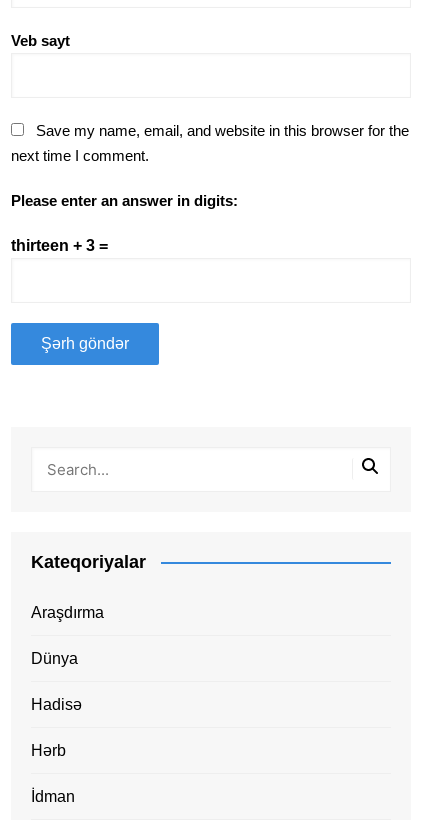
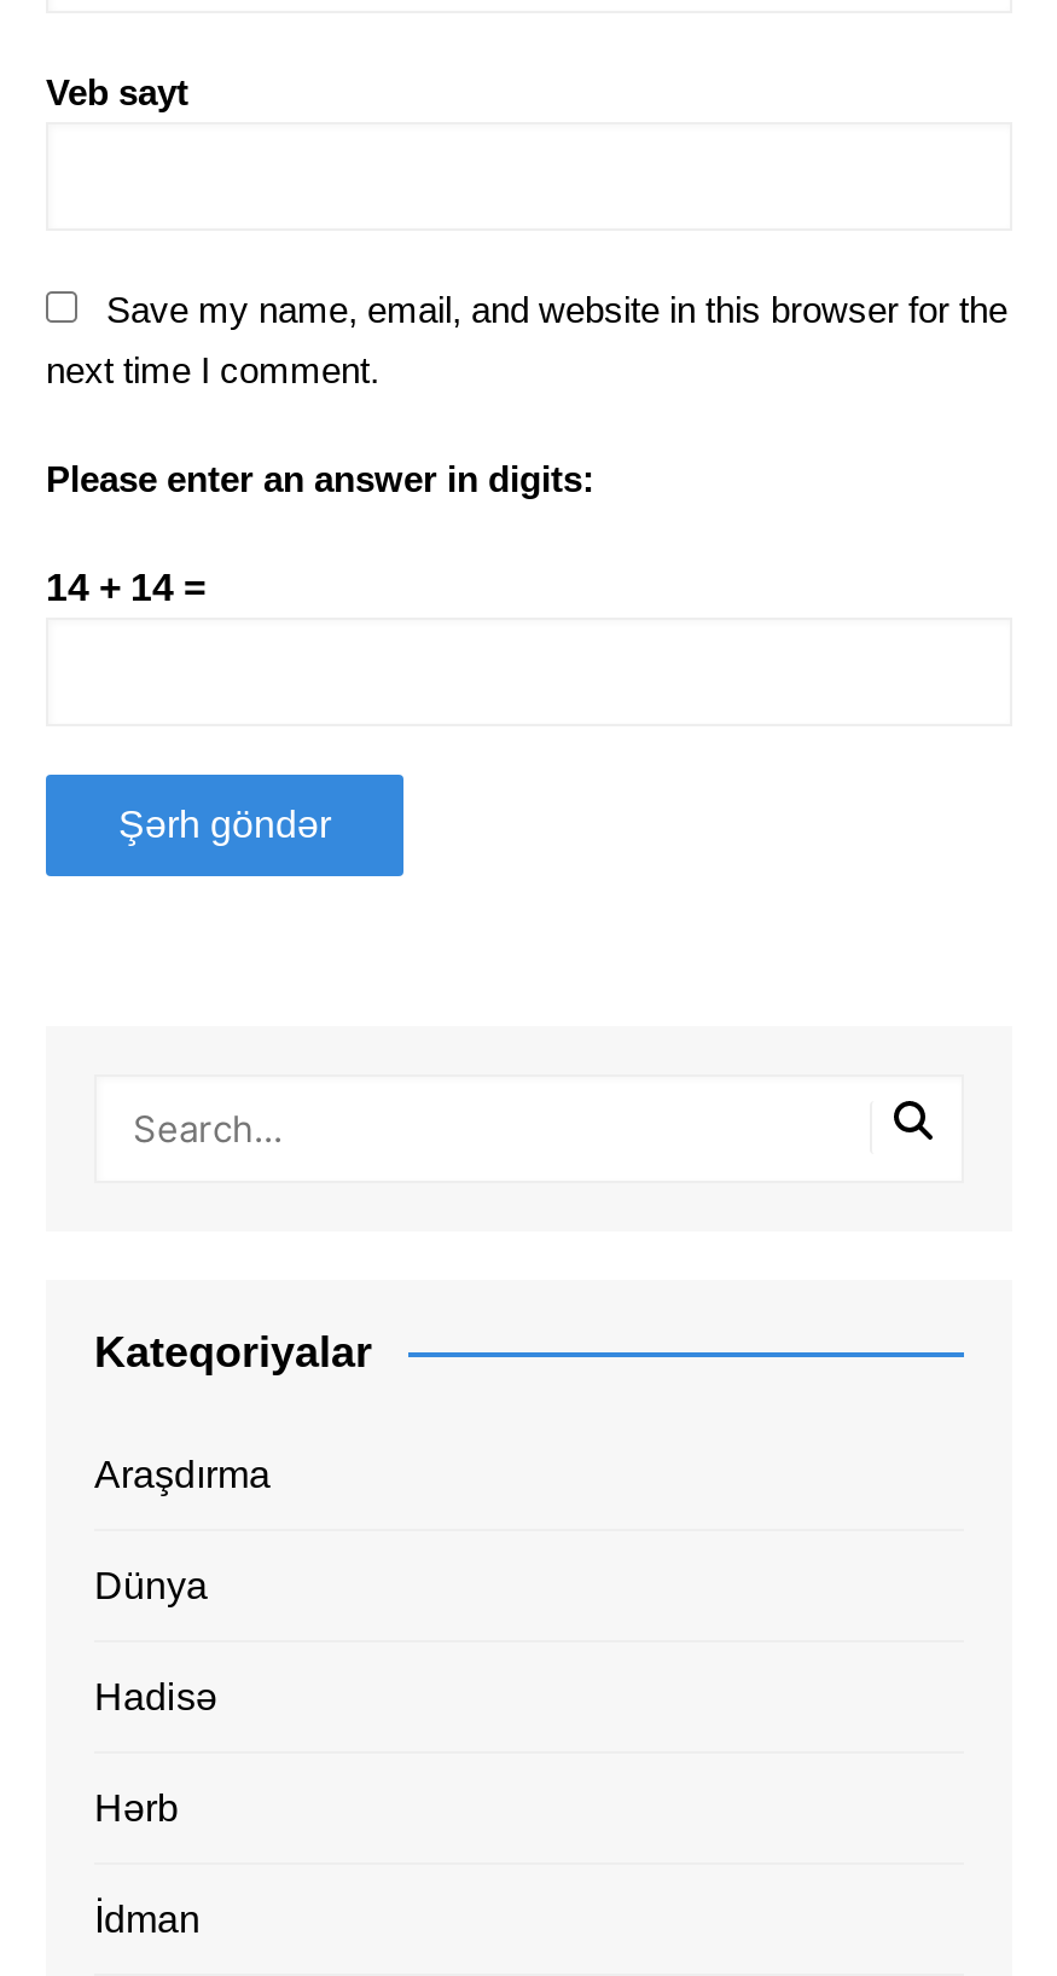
- thirteen + 3 =
+ 14 + 14 =
